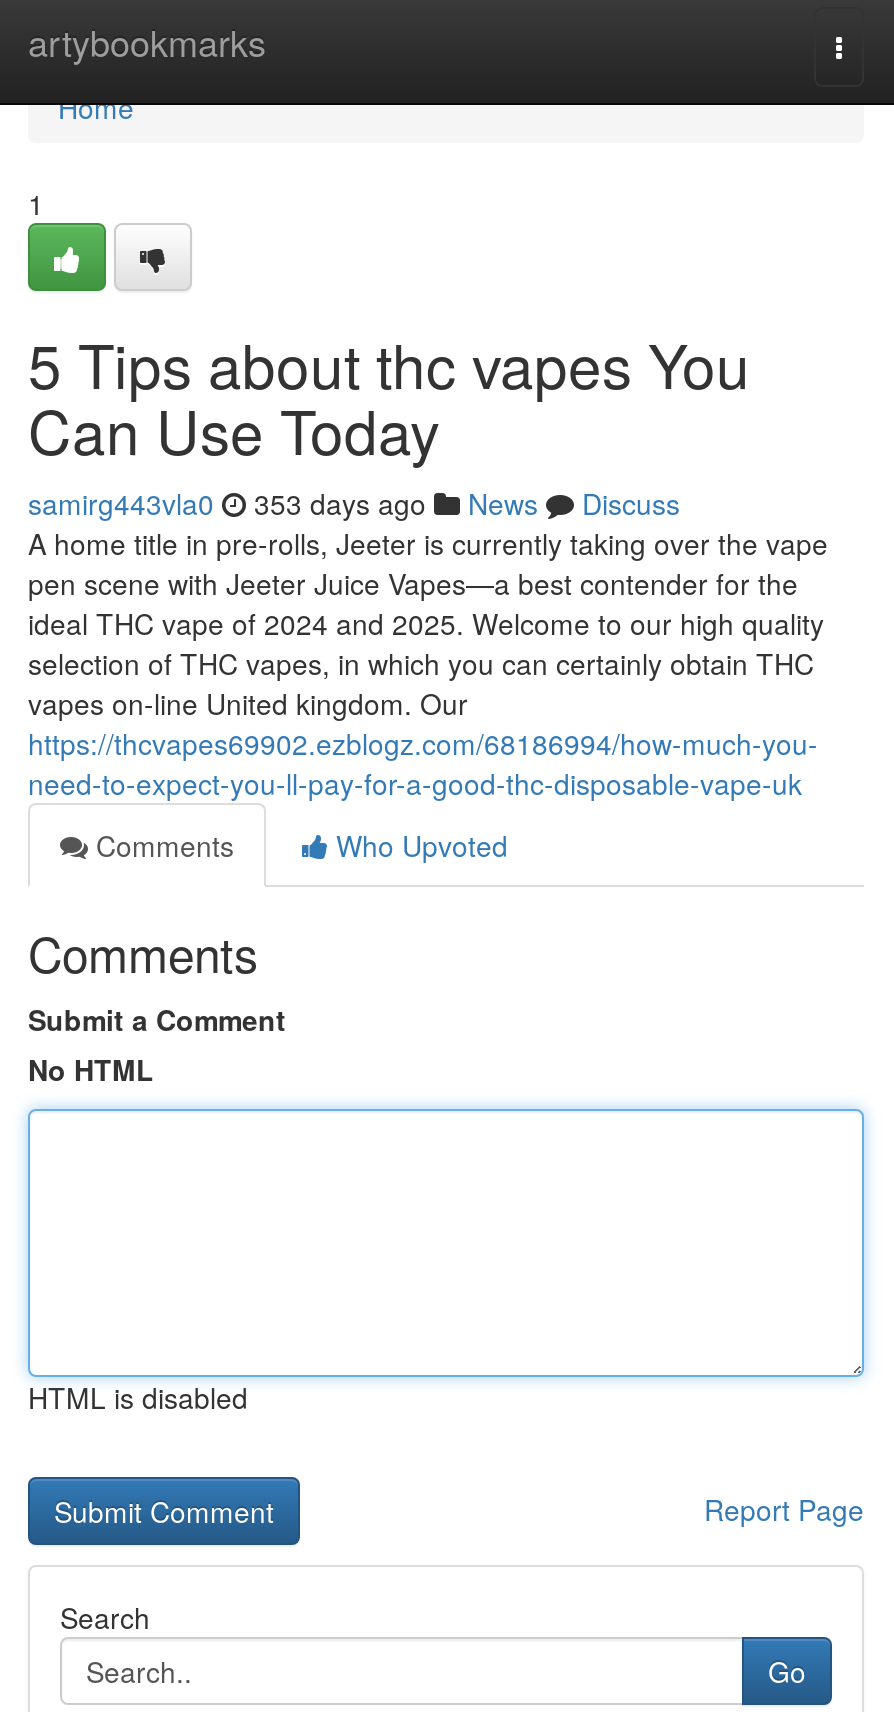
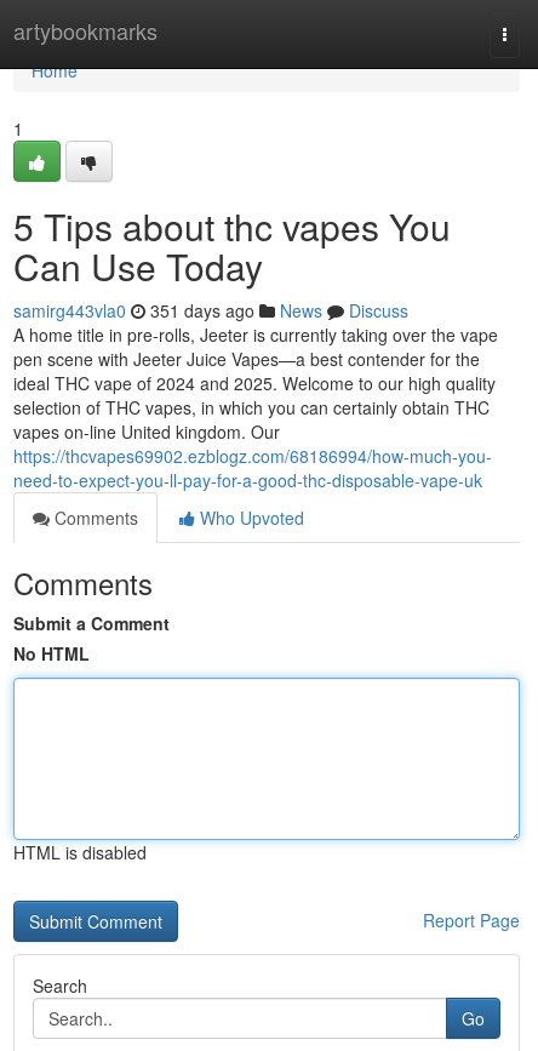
- samirg443vla0 353 days ago News Discuss
+ samirg443vla0 351 days ago News Discuss
